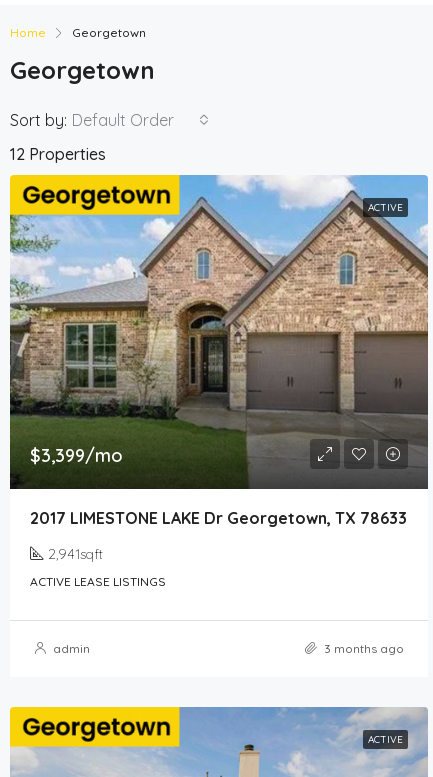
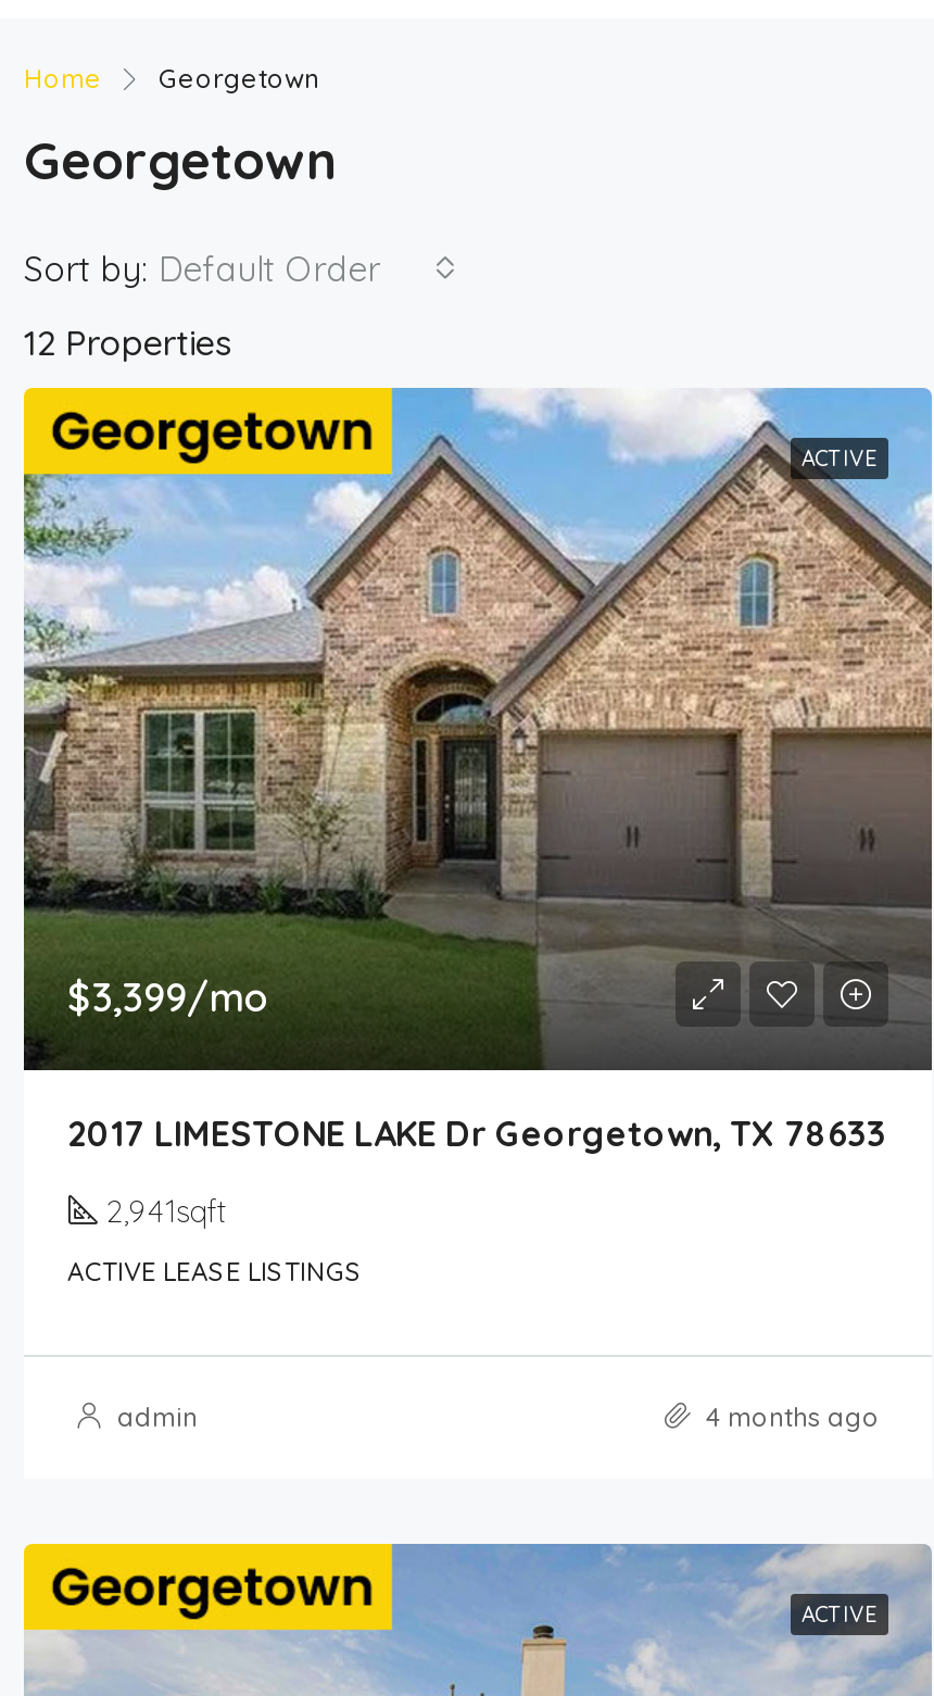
- 3 months ago
+ 4 months ago
